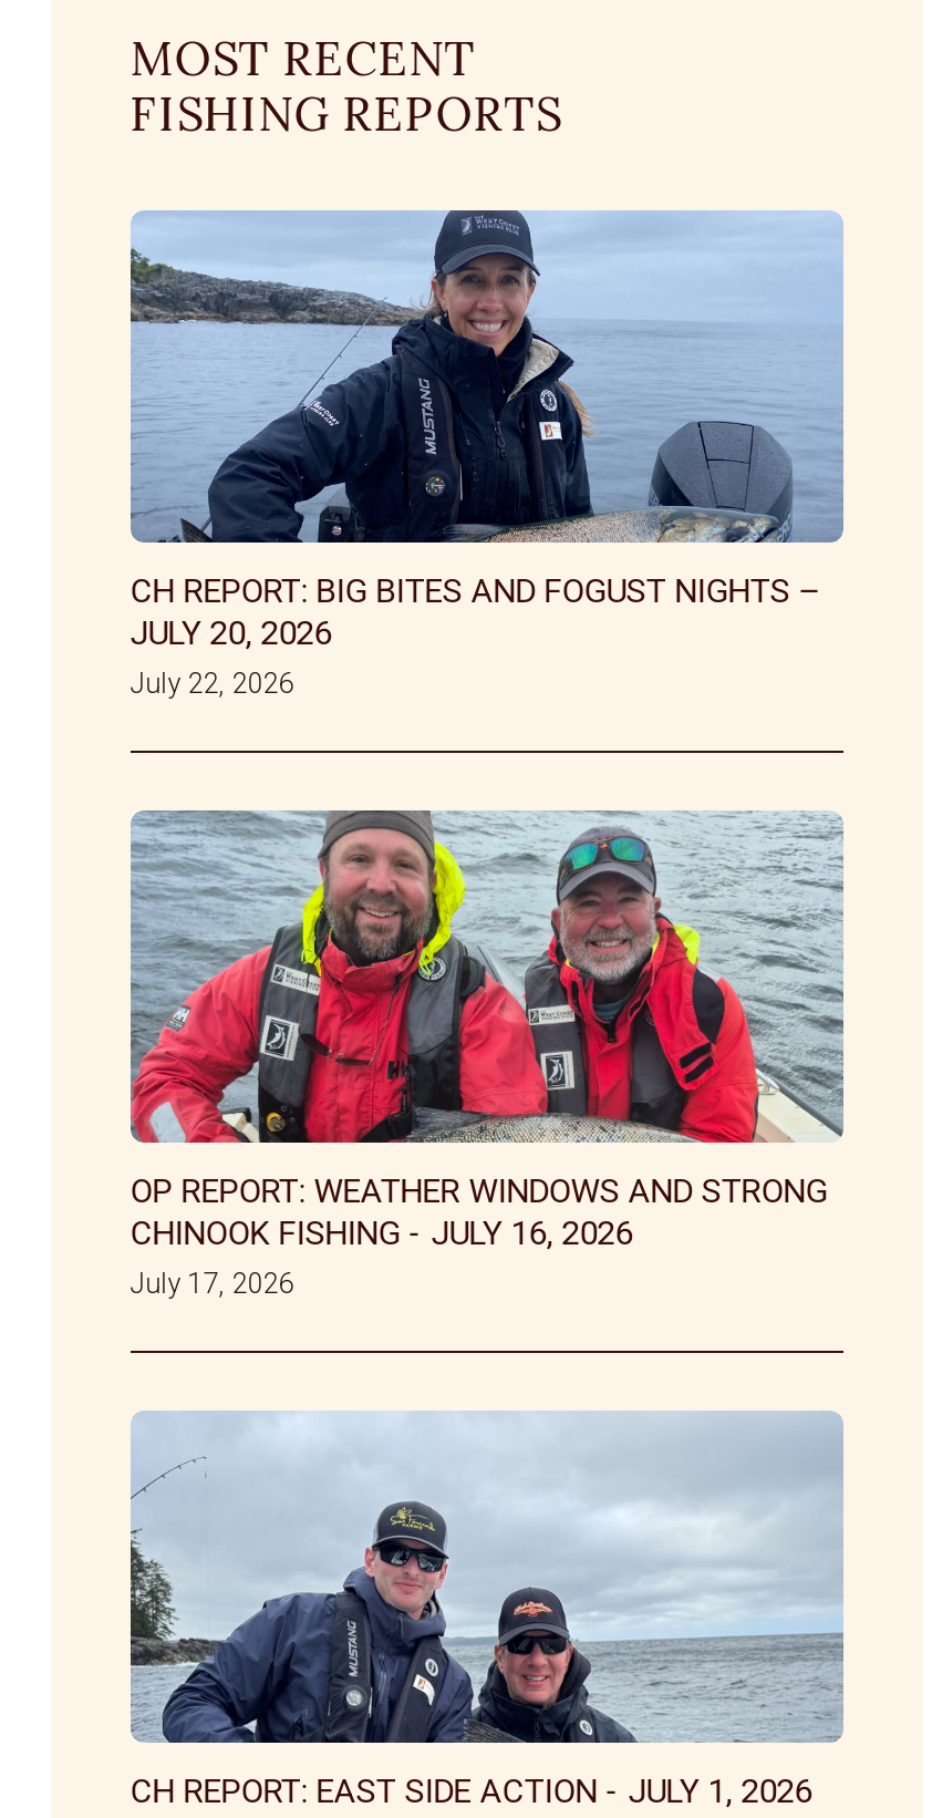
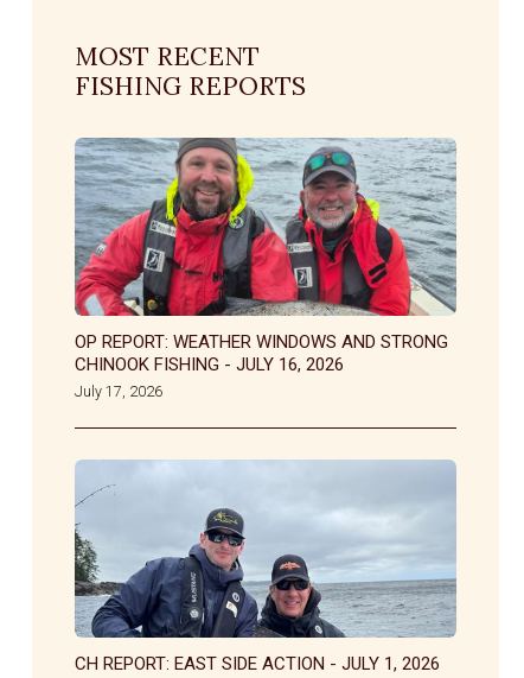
- [image]
- CH REPORT: BIG BITES AND FOGUST NIGHTS –
- JULY 20, 2026
- July 22, 2026
